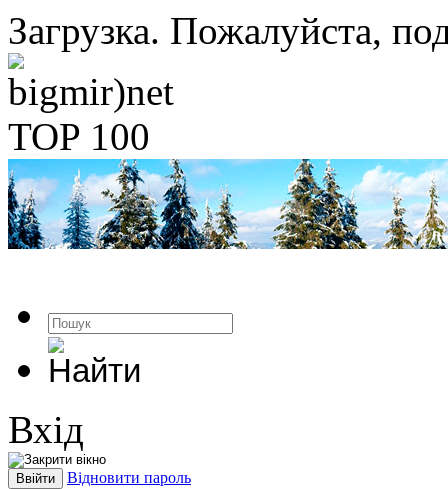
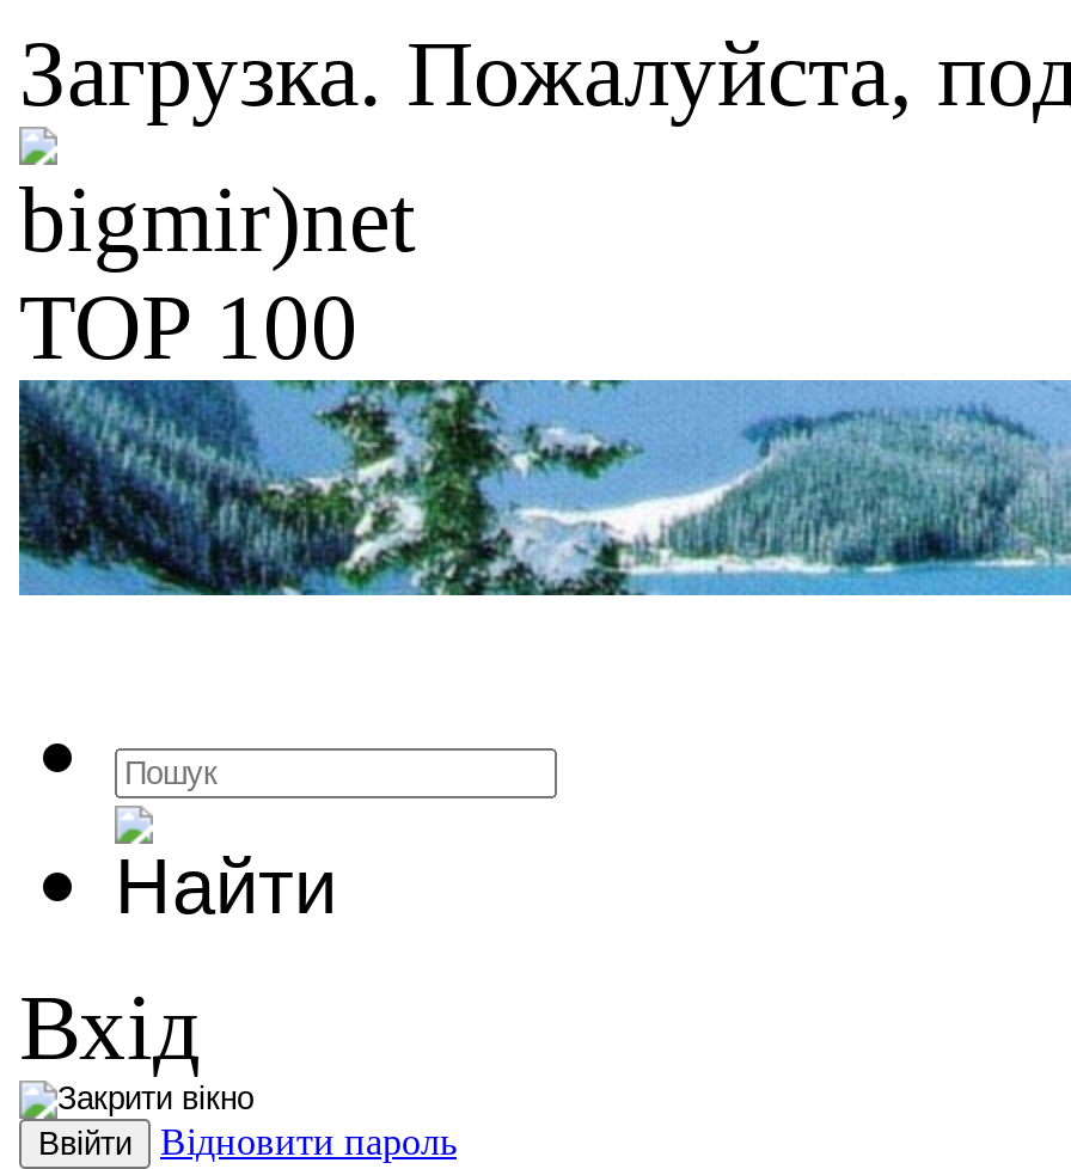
- [image]
+ [image]
